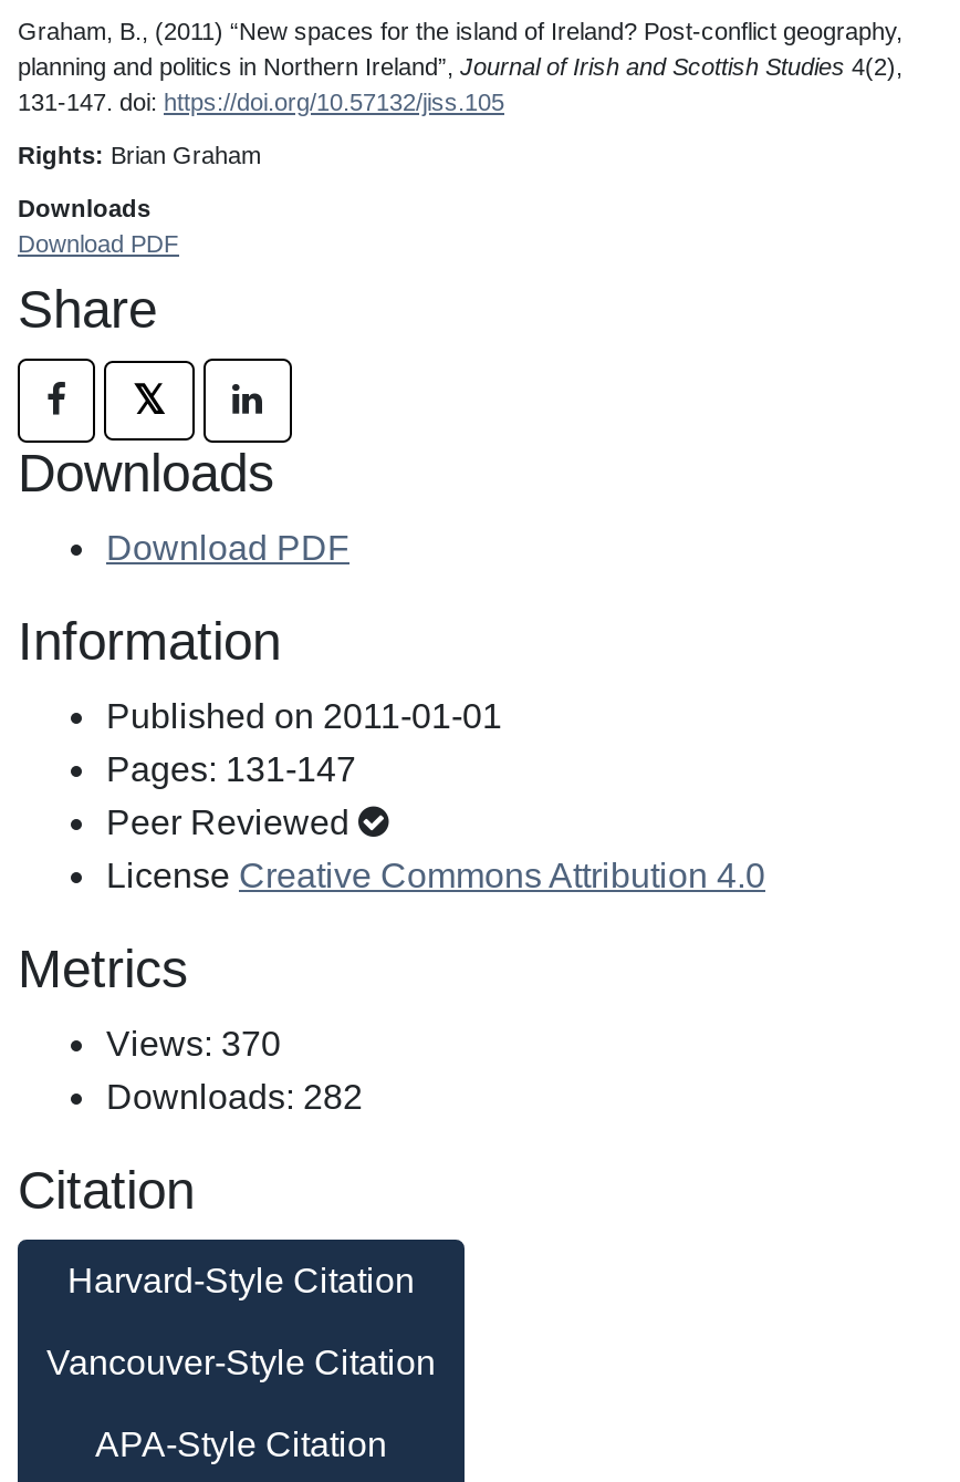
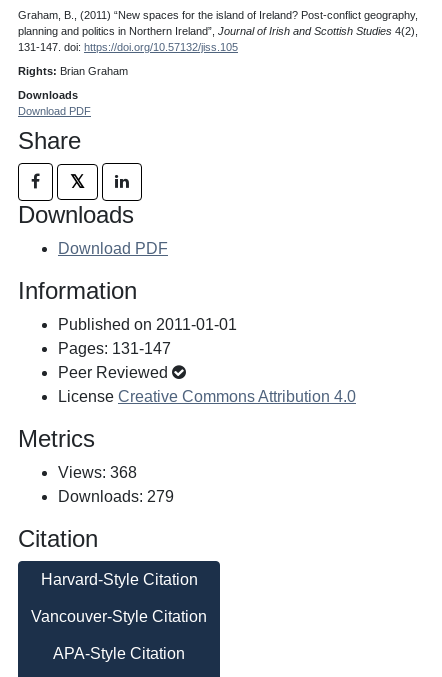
- Views: 370
+ Views: 368

- Downloads: 282
+ Downloads: 279
